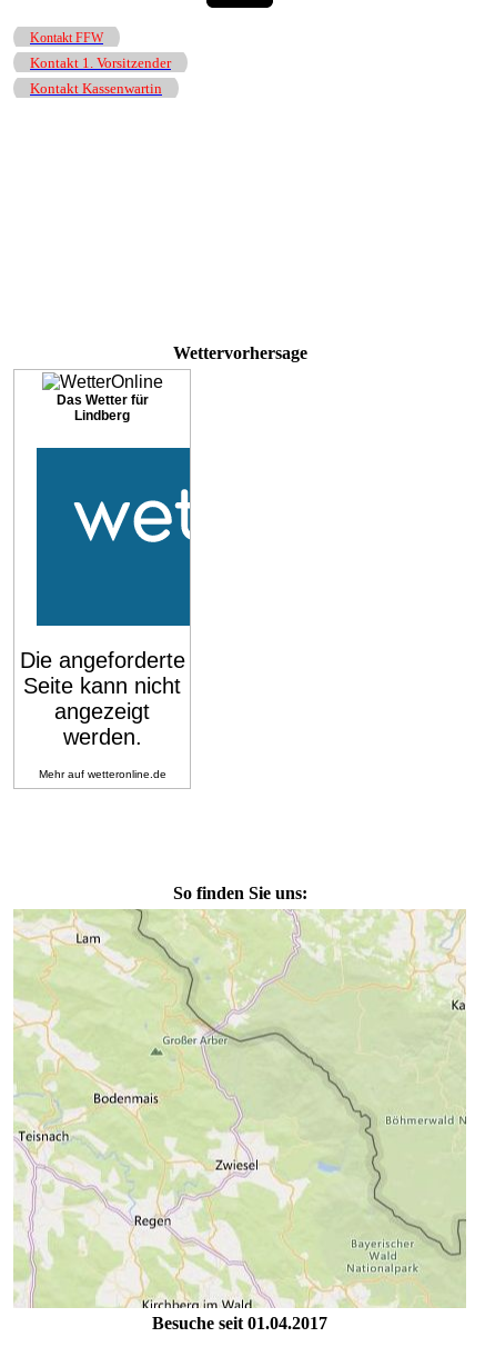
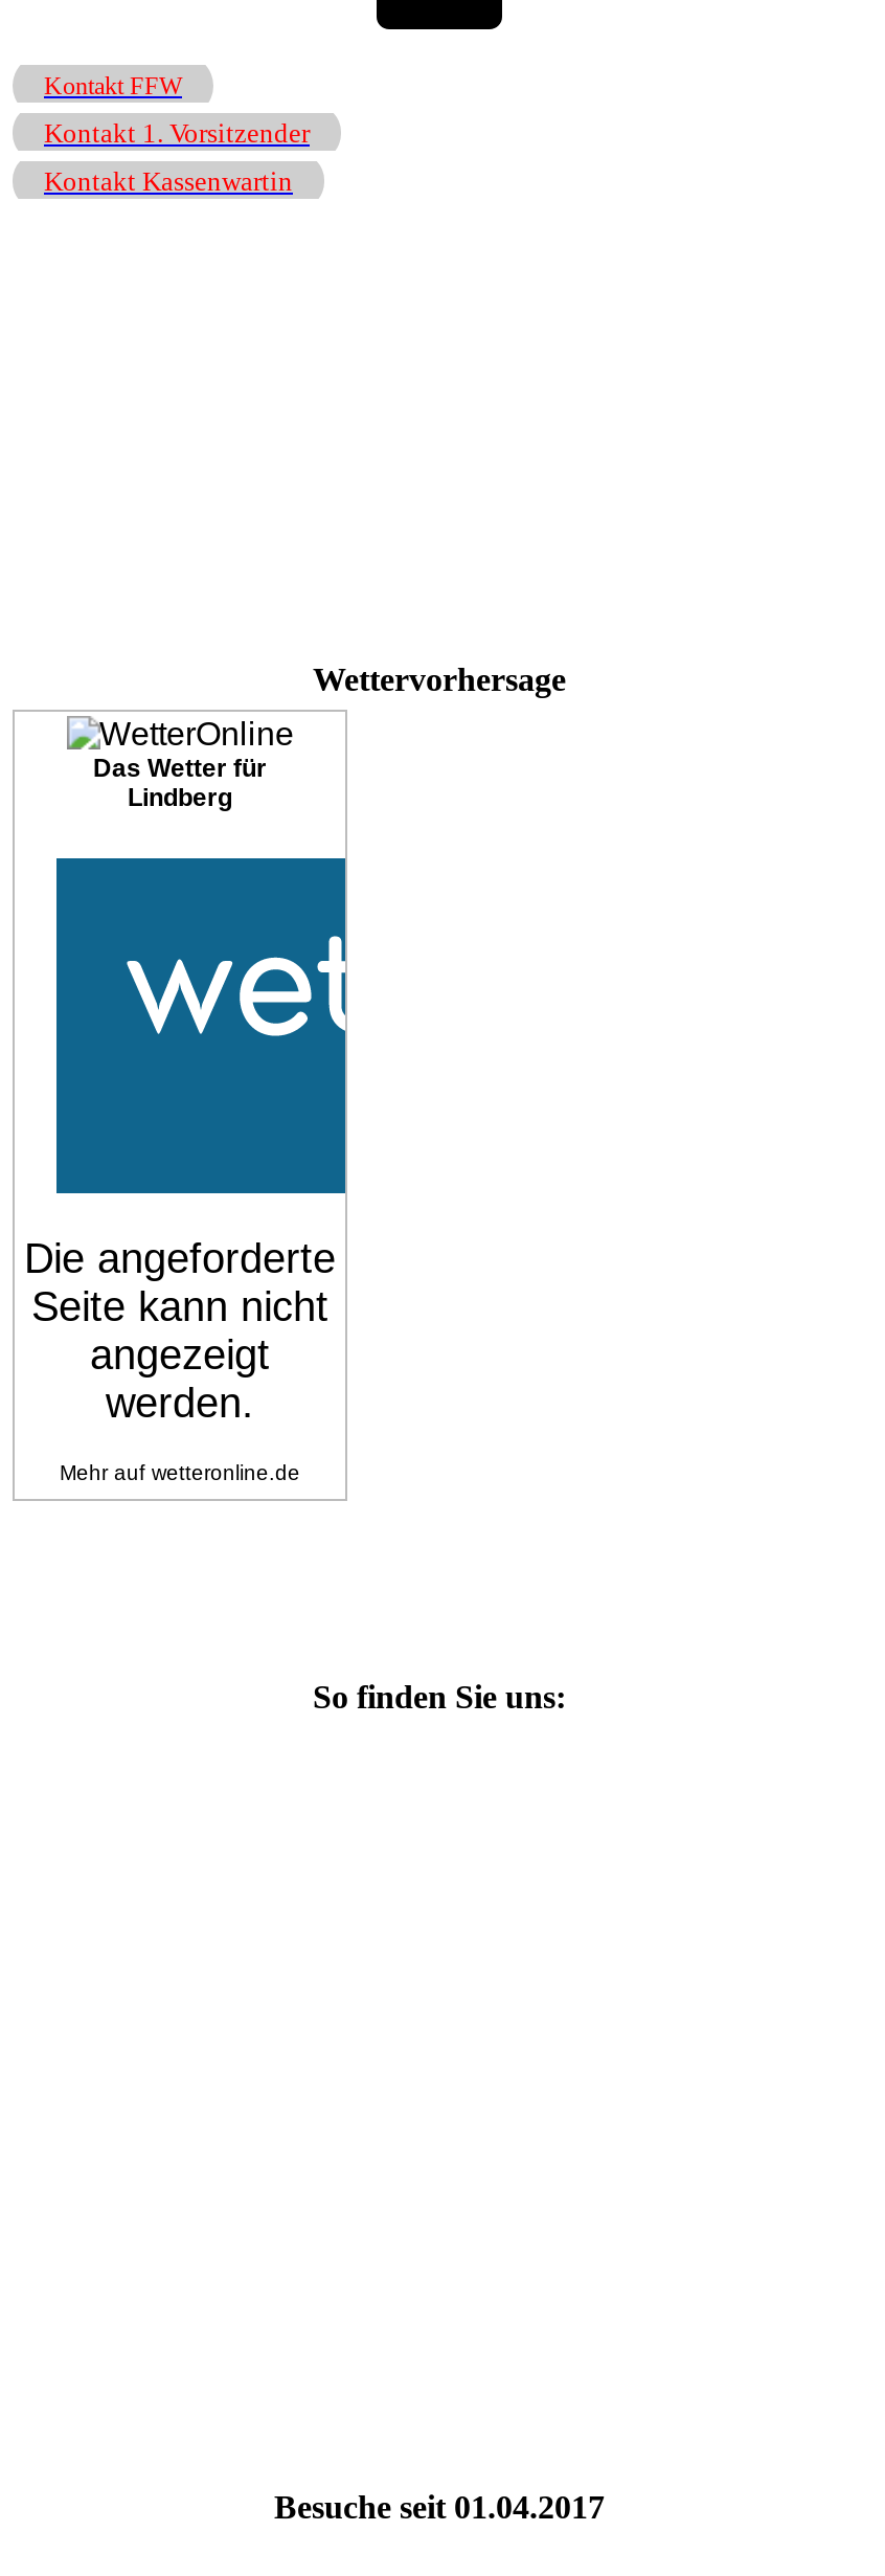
- [image]
